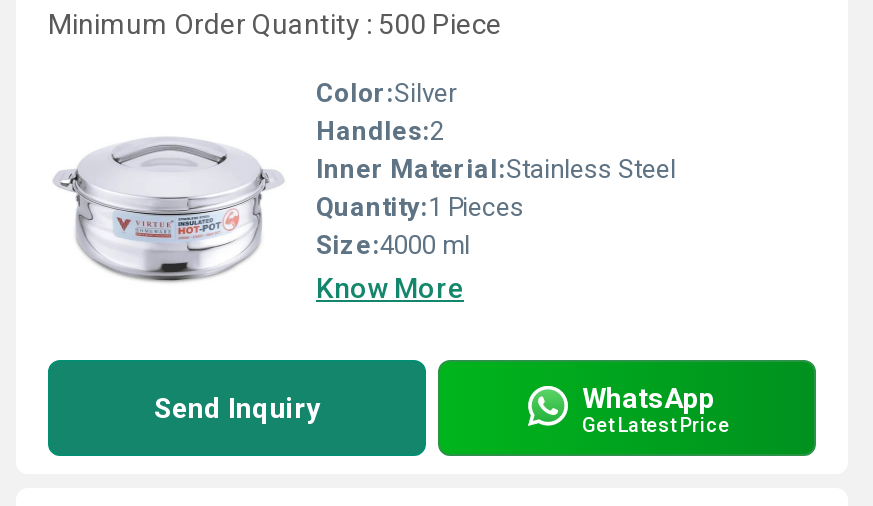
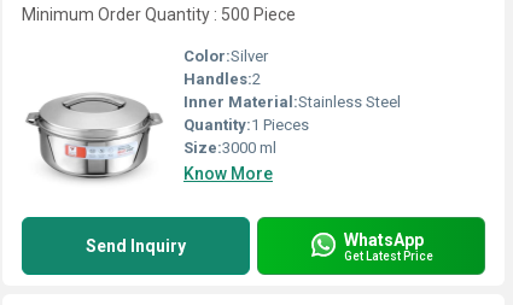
- [image]
- Size:4000 ml
+ [image]
+ Size:3000 ml
